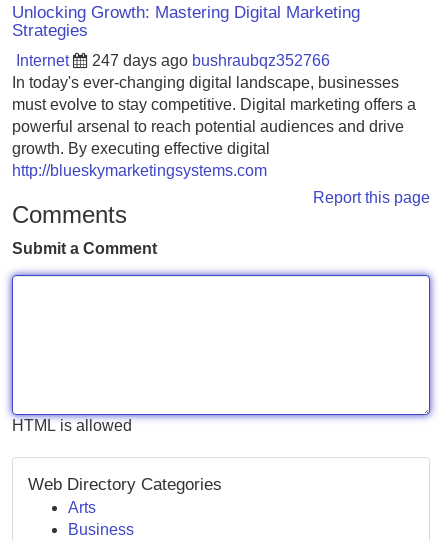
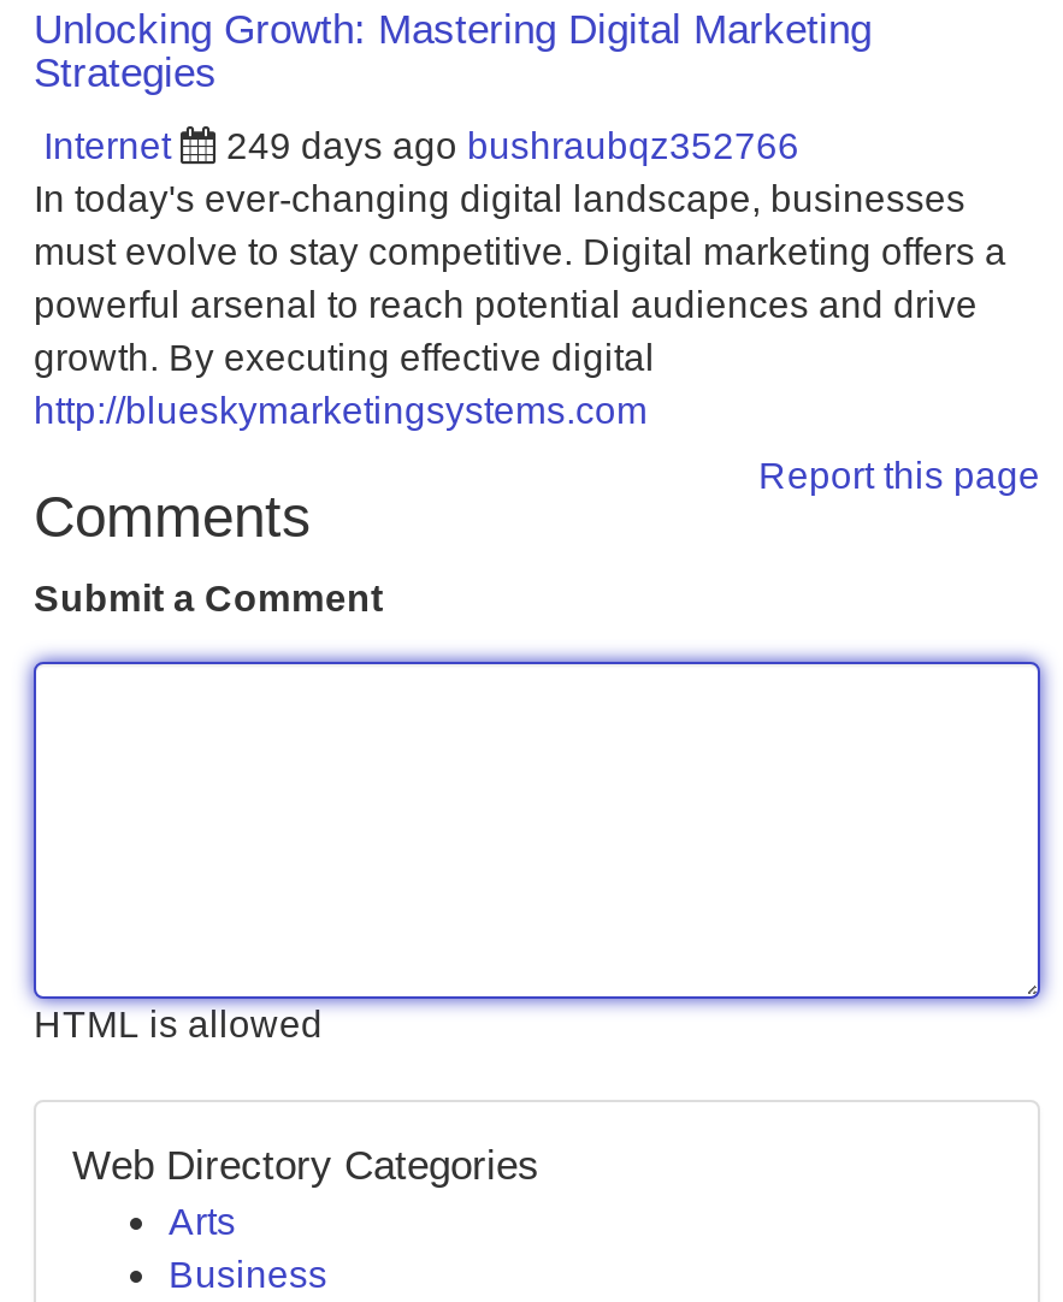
- 247 days ago bushraubqz352766
+ 249 days ago bushraubqz352766
